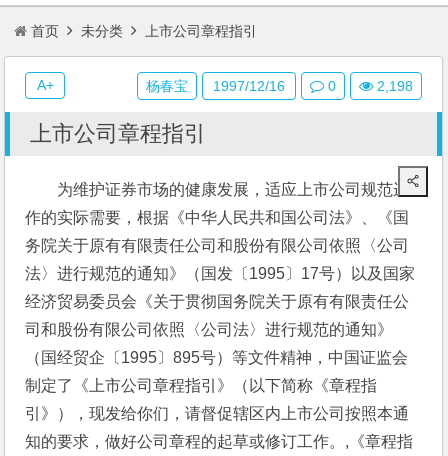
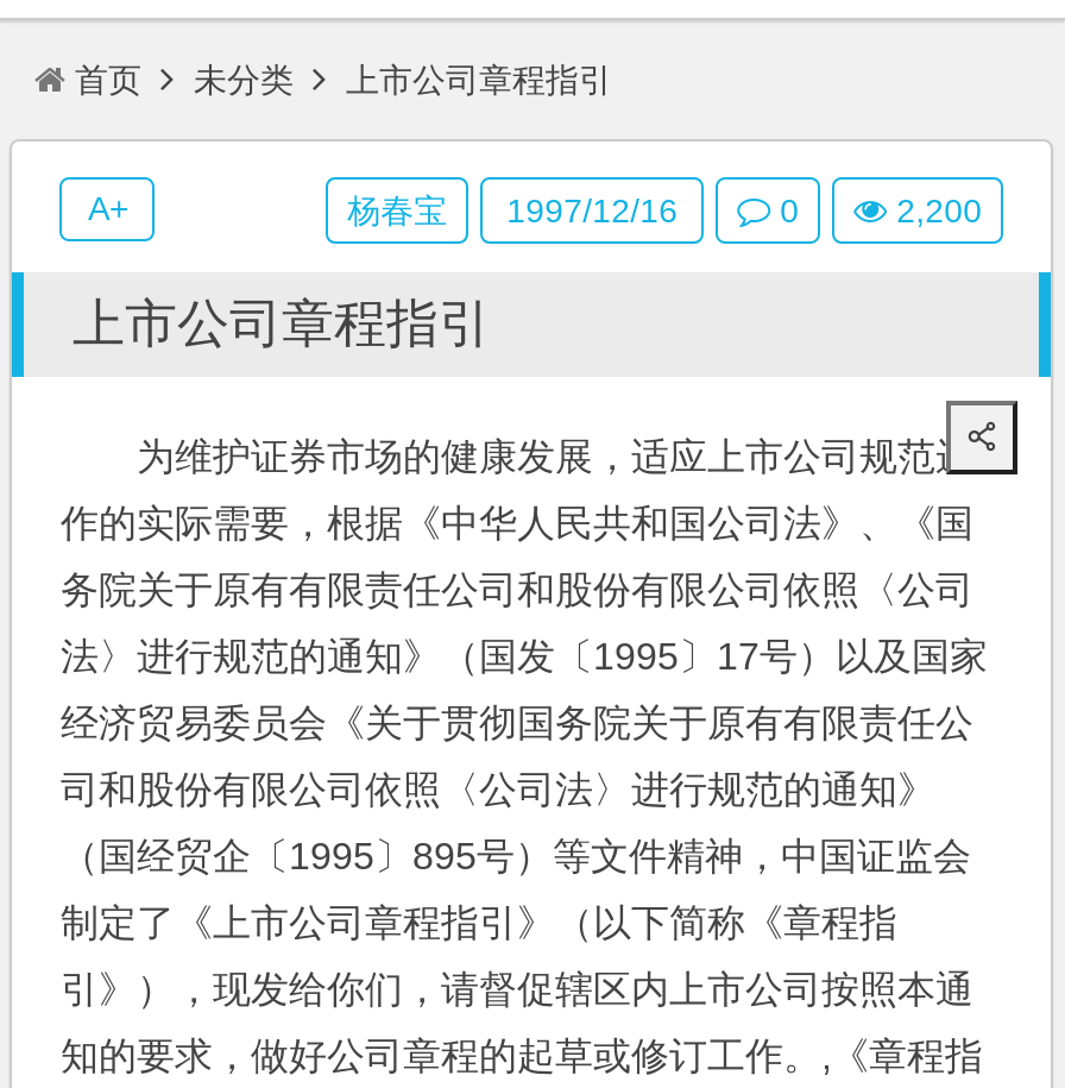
- 2,198
+ 2,200
